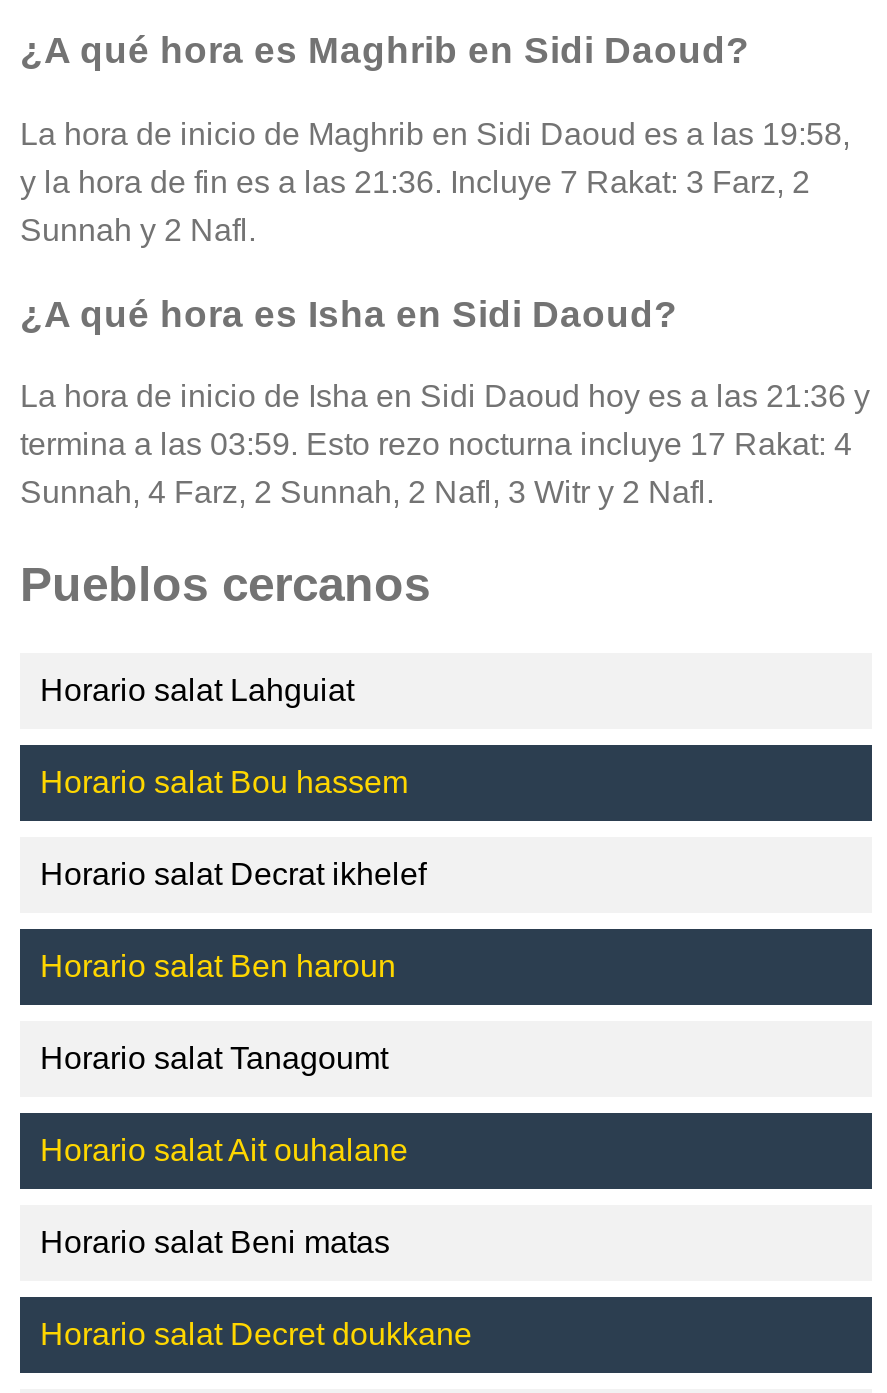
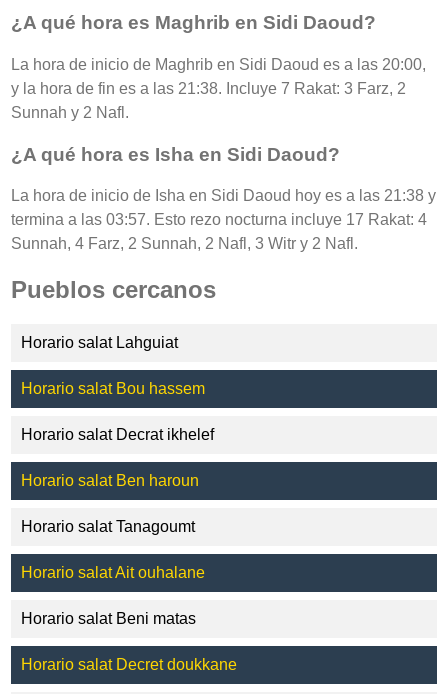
- La hora de inicio de Maghrib en Sidi Daoud es a las 19:58,
+ La hora de inicio de Maghrib en Sidi Daoud es a las 20:00,

- y la hora de fin es a las 21:36. Incluye 7 Rakat: 3 Farz, 2
+ y la hora de fin es a las 21:38. Incluye 7 Rakat: 3 Farz, 2

- La hora de inicio de Isha en Sidi Daoud hoy es a las 21:36 y
+ La hora de inicio de Isha en Sidi Daoud hoy es a las 21:38 y

- termina a las 03:59. Esto rezo nocturna incluye 17 Rakat: 4
+ termina a las 03:57. Esto rezo nocturna incluye 17 Rakat: 4
